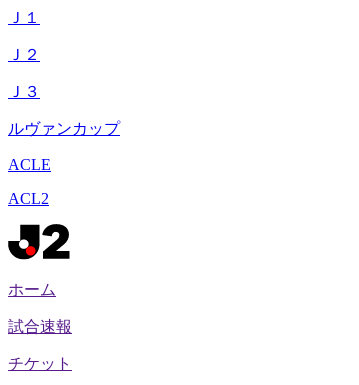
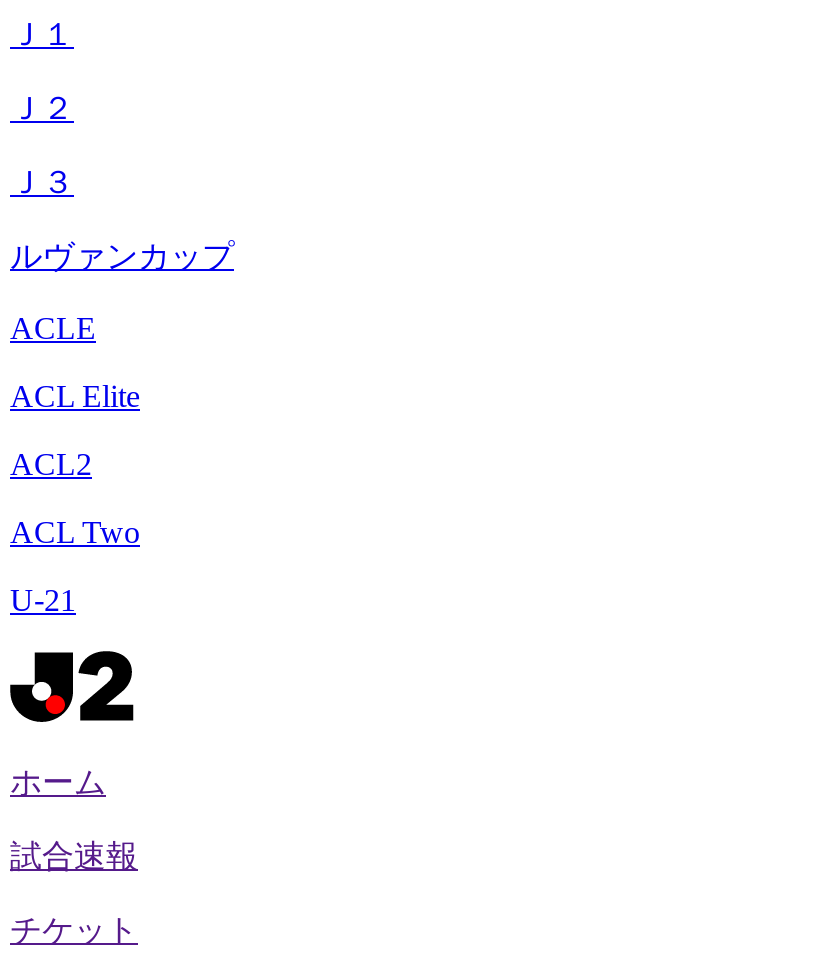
+ ACL Elite

+ ACL Two
+ U-21
